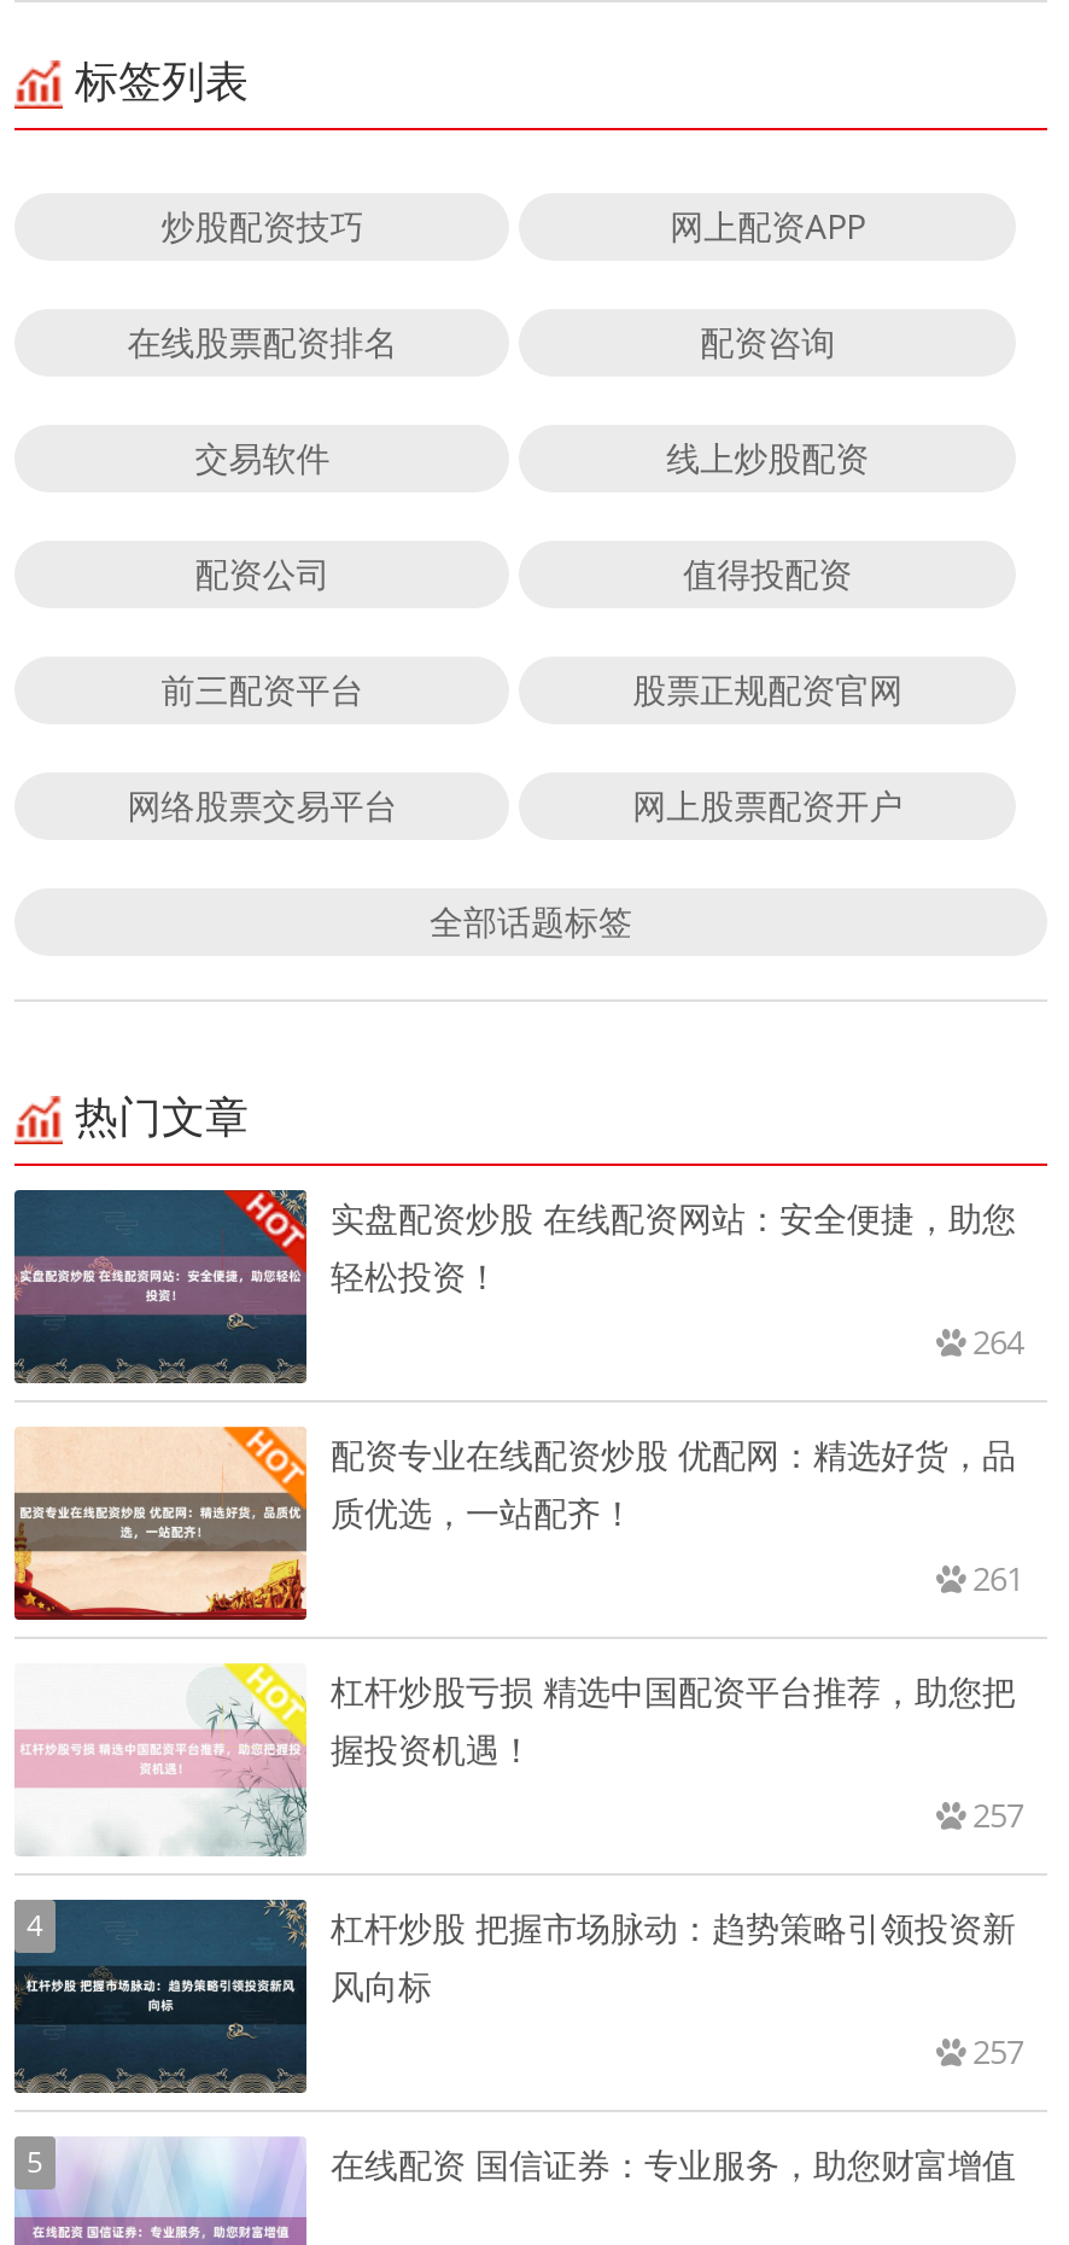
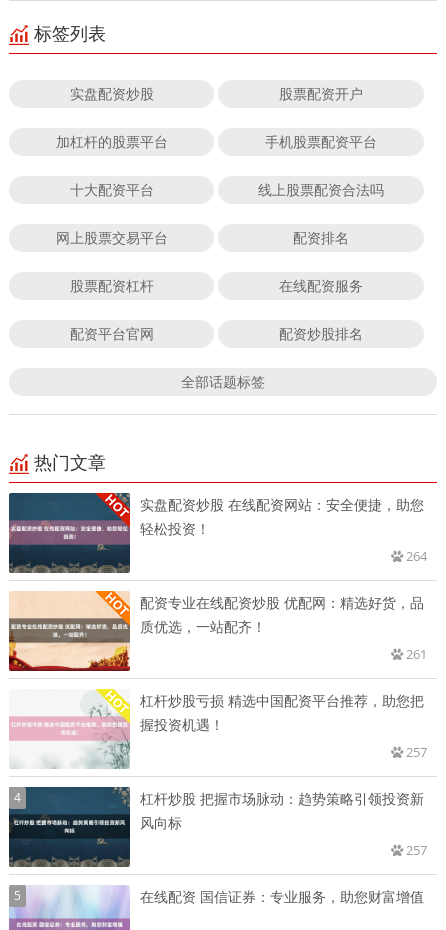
- 炒股配资技巧
- 网上配资APP
+ 实盘配资炒股
+ 股票配资开户

- 在线股票配资排名
- 配资咨询
+ 加杠杆的股票平台
+ 手机股票配资平台

- 交易软件
- 线上炒股配资
+ 十大配资平台
+ 线上股票配资合法吗

- 配资公司
- 值得投配资
+ 网上股票交易平台
+ 配资排名

- 前三配资平台
- 股票正规配资官网
+ 股票配资杠杆
+ 在线配资服务

- 网络股票交易平台
- 网上股票配资开户
+ 配资平台官网
+ 配资炒股排名
